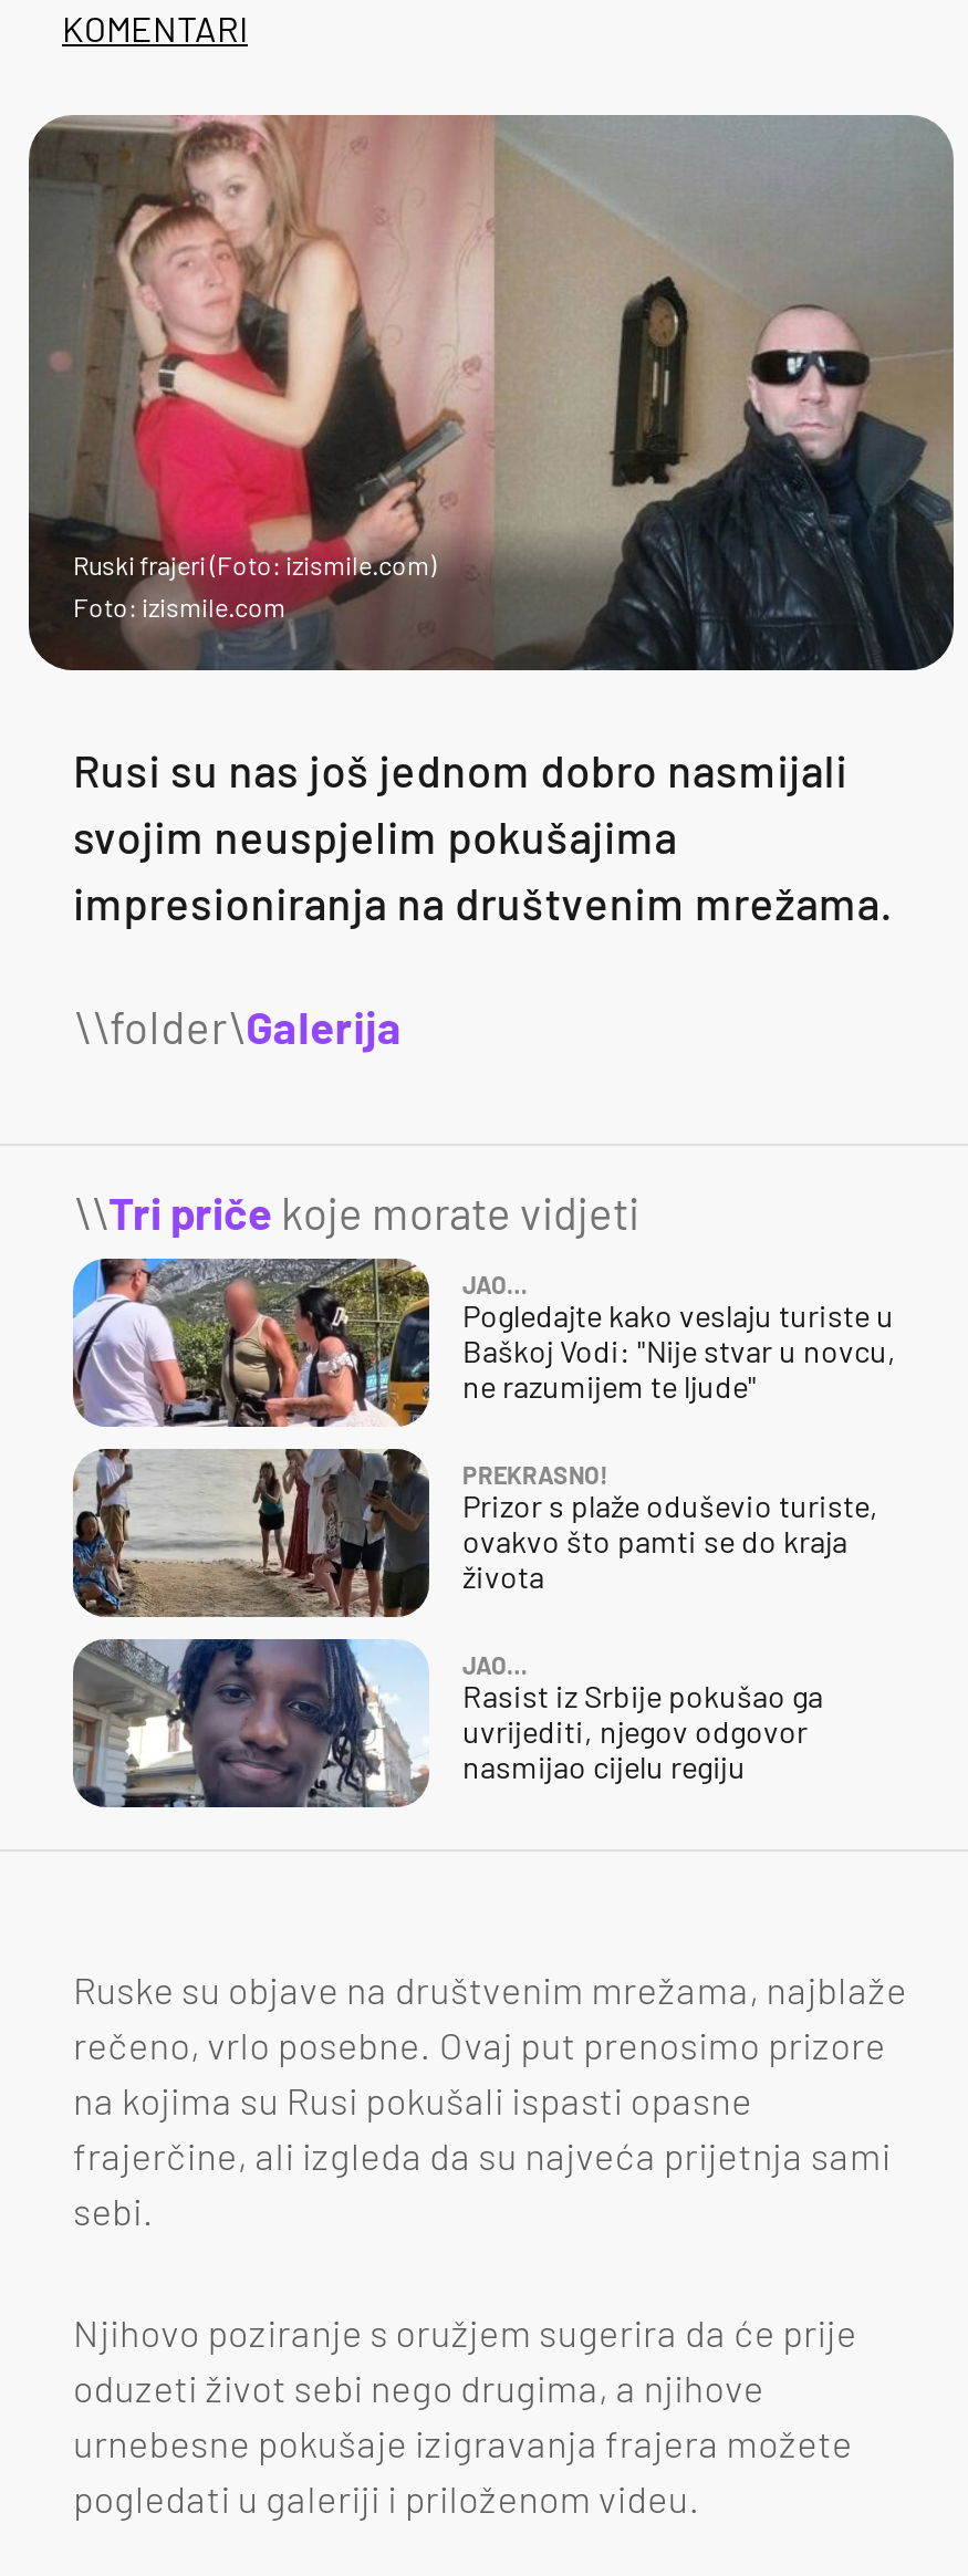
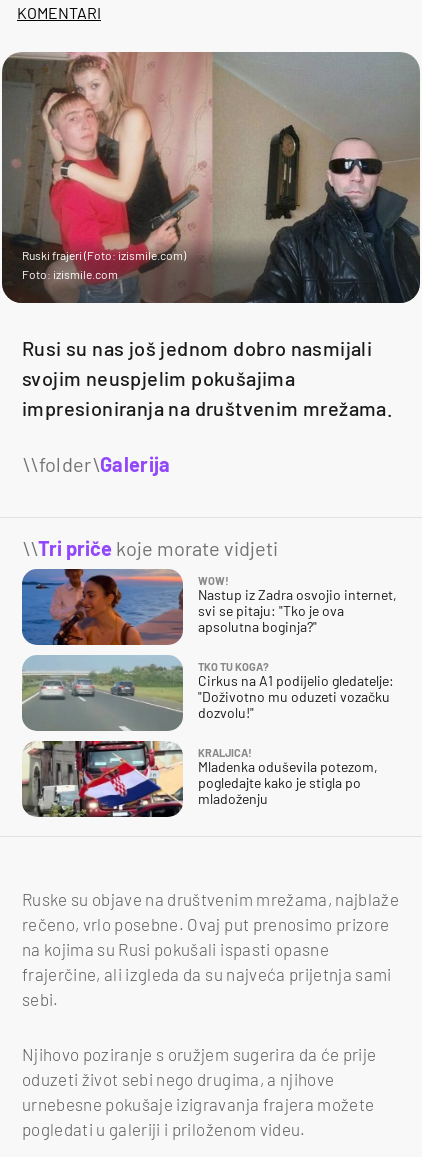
- [image]
- JAO…
- Pogledajte kako veslaju turiste u
- Baškoj Vodi: "Nije stvar u novcu,
- ne razumijem te ljude"
+ [image]
+ WOW!
+ Nastup iz Zadra osvojio internet,
+ svi se pitaju: "Tko je ova
+ apsolutna boginja?"

- [image]
- PREKRASNO!
- Prizor s plaže oduševio turiste,
- ovakvo što pamti se do kraja
- života
+ [image]
+ TKO TU KOGA?
+ Cirkus na A1 podijelio gledatelje:
+ "Doživotno mu oduzeti vozačku
+ dozvolu!"

- [image]
- JAO…
- Rasist iz Srbije pokušao ga
- uvrijediti, njegov odgovor
- nasmijao cijelu regiju
+ [image]
+ KRALJICA!
+ Mladenka oduševila potezom,
+ pogledajte kako je stigla po
+ mladoženju
